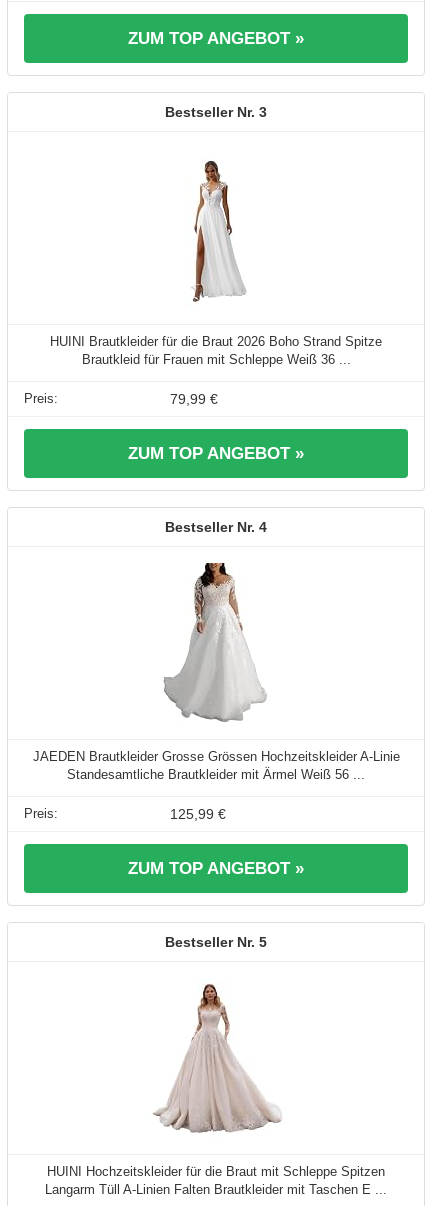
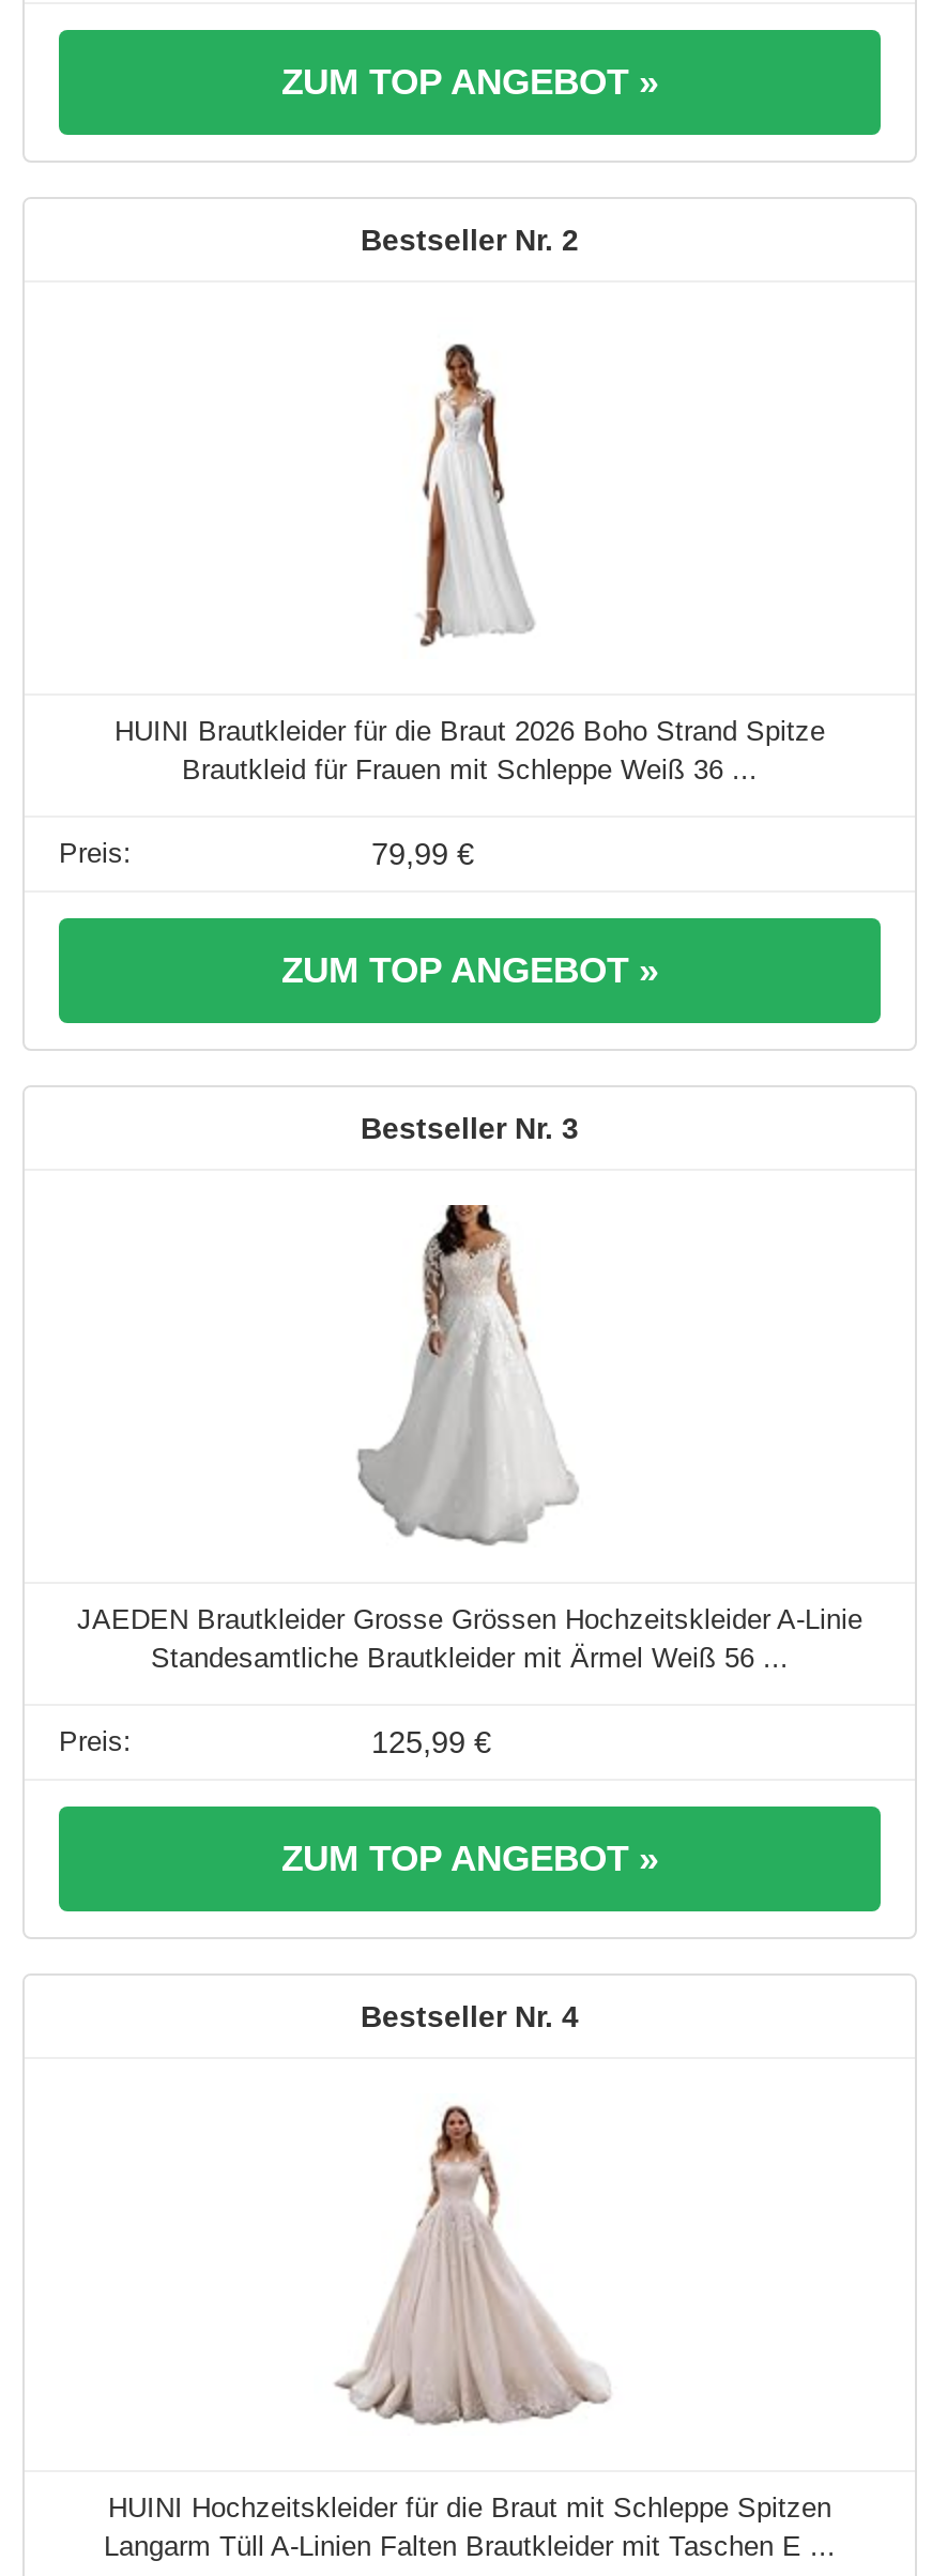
- 3
+ 2

- 4
+ 3

- 5
+ 4
